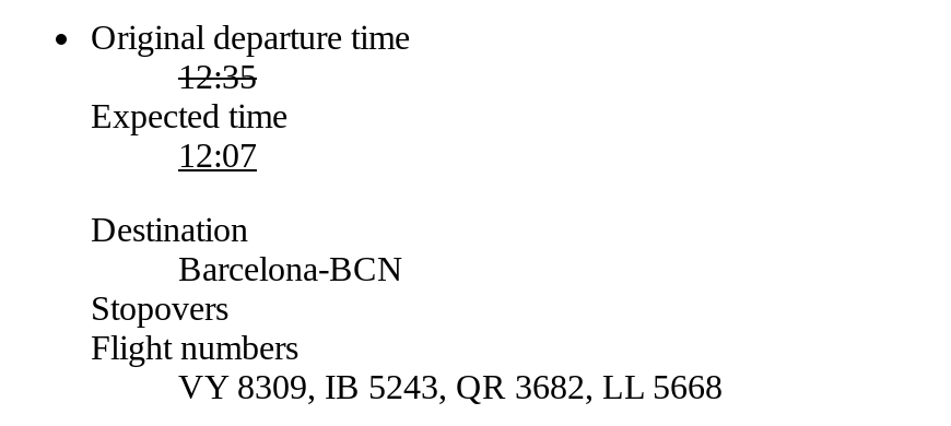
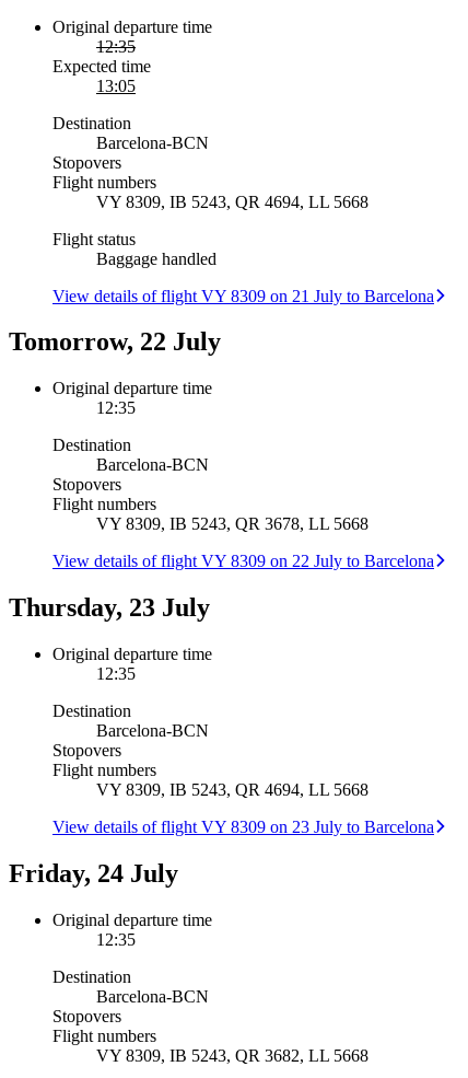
- 12:07
+ 13:05
+ Destination
+ Barcelona-BCN
+ Stopovers
+ Flight numbers
+ VY 8309, IB 5243, QR 4694, LL 5668
+ Flight status
+ Baggage handled
+ View details of flight VY 8309 on 21 July to Barcelona
+ Tomorrow, 22 July
+ Original departure time
+ 12:35
+ Destination
+ Barcelona-BCN
+ Stopovers
+ Flight numbers
+ VY 8309, IB 5243, QR 3678, LL 5668
+ View details of flight VY 8309 on 22 July to Barcelona
+ Thursday, 23 July
+ Original departure time
+ 12:35
+ Destination
+ Barcelona-BCN
+ Stopovers
+ Flight numbers
+ VY 8309, IB 5243, QR 4694, LL 5668
+ View details of flight VY 8309 on 23 July to Barcelona
+ Friday, 24 July
+ Original departure time
+ 12:35
